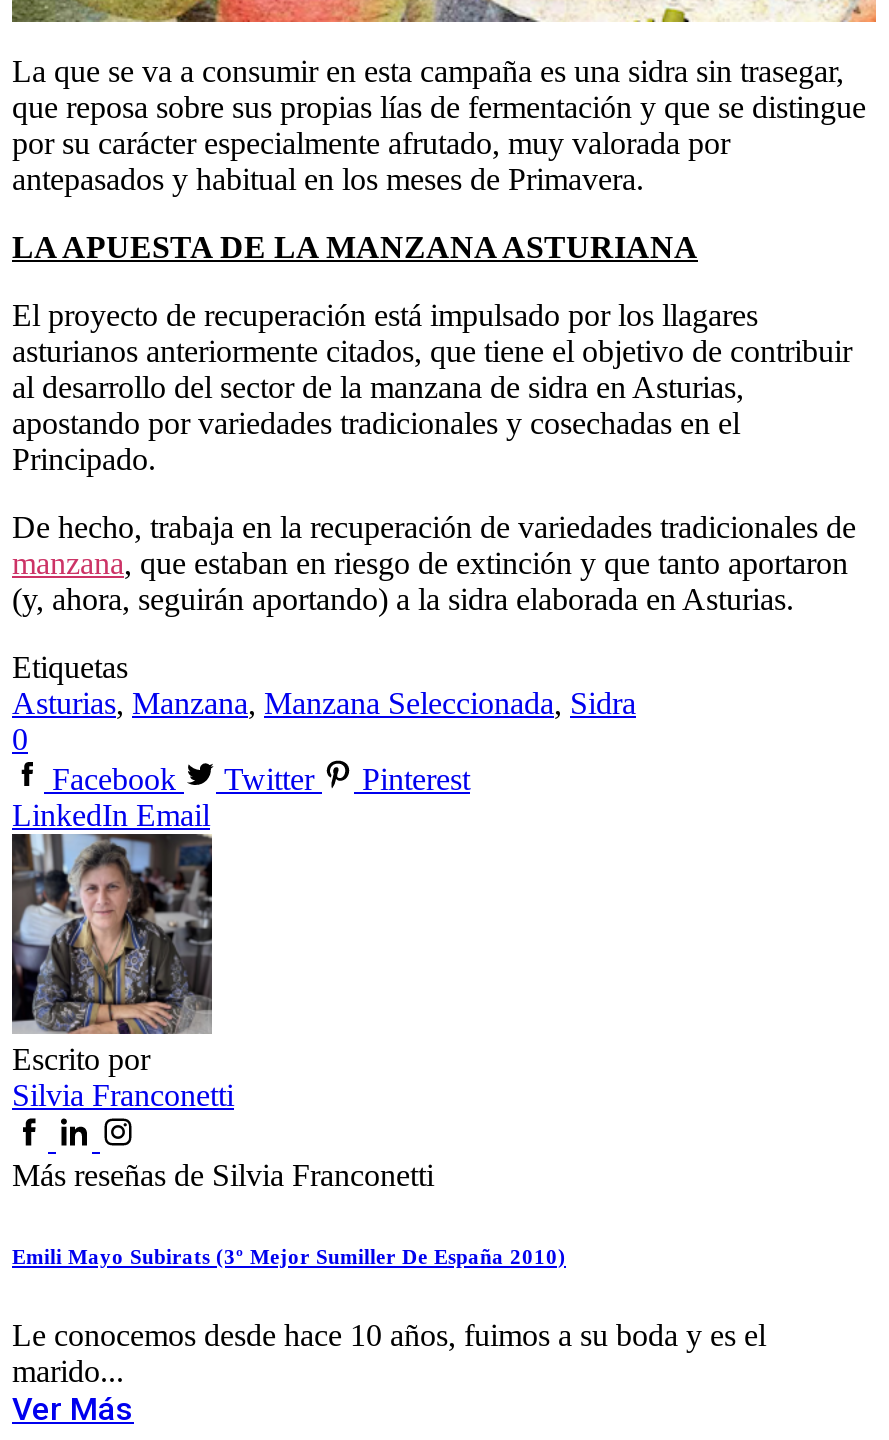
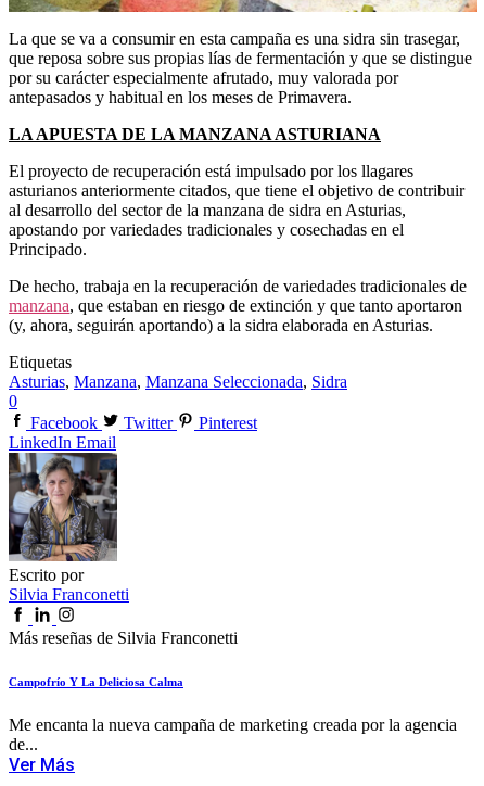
- Emili Mayo Subirats (3º Mejor Sumiller De España 2010)
+ Campofrío Y La Deliciosa Calma

- Le conocemos desde hace 10 años, fuimos a su boda y es el
- marido...
+ Me encanta la nueva campaña de marketing creada por la agencia
+ de...
